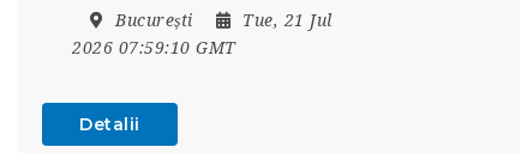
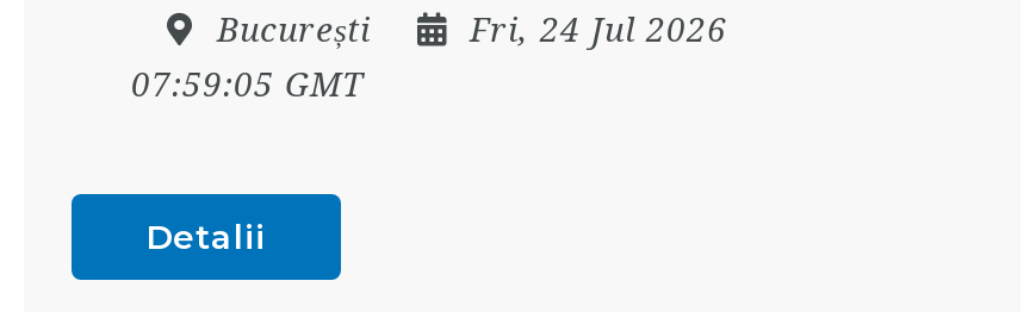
- Tue, 21 Jul
- 2026 07:59:10 GMT
+ Fri, 24 Jul 2026
+ 07:59:05 GMT
